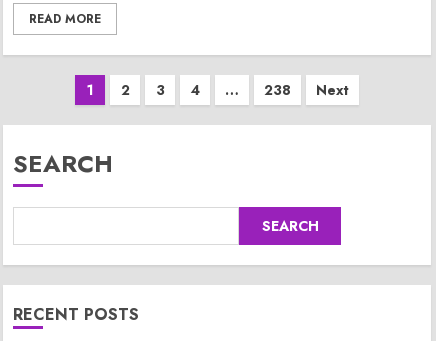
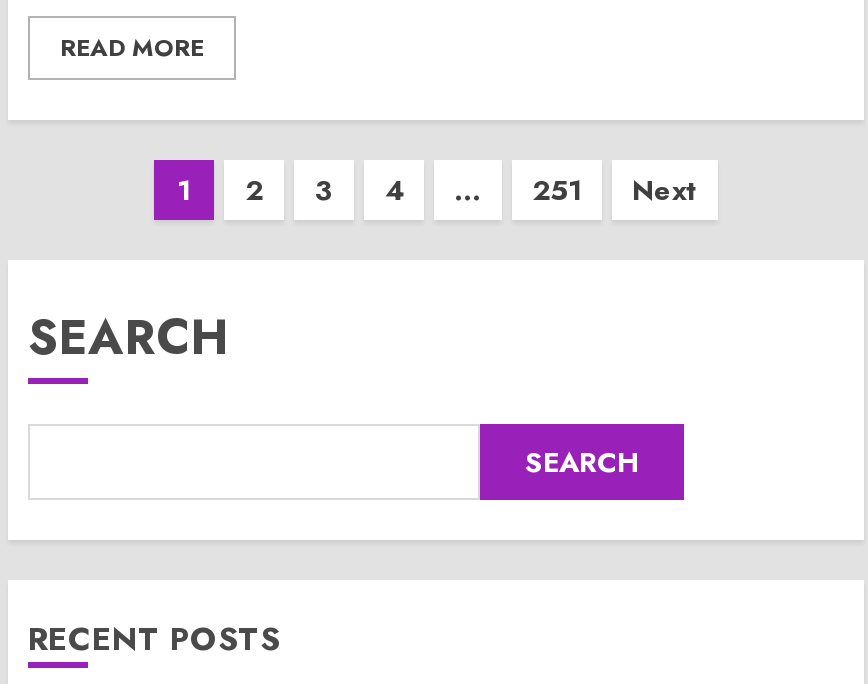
- 238
+ 251
